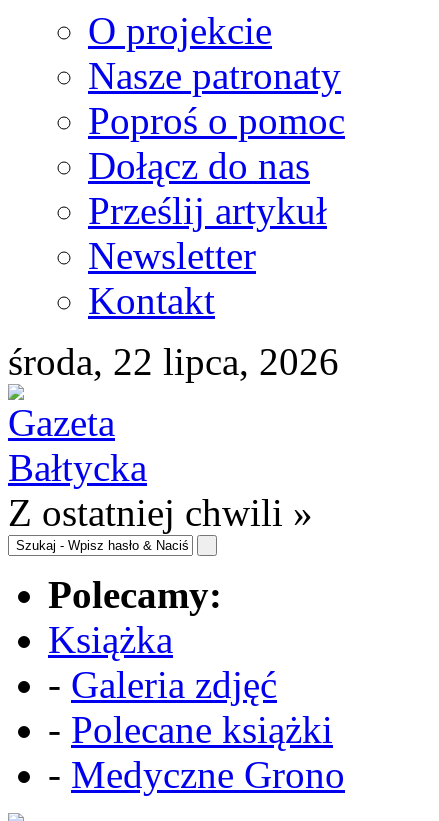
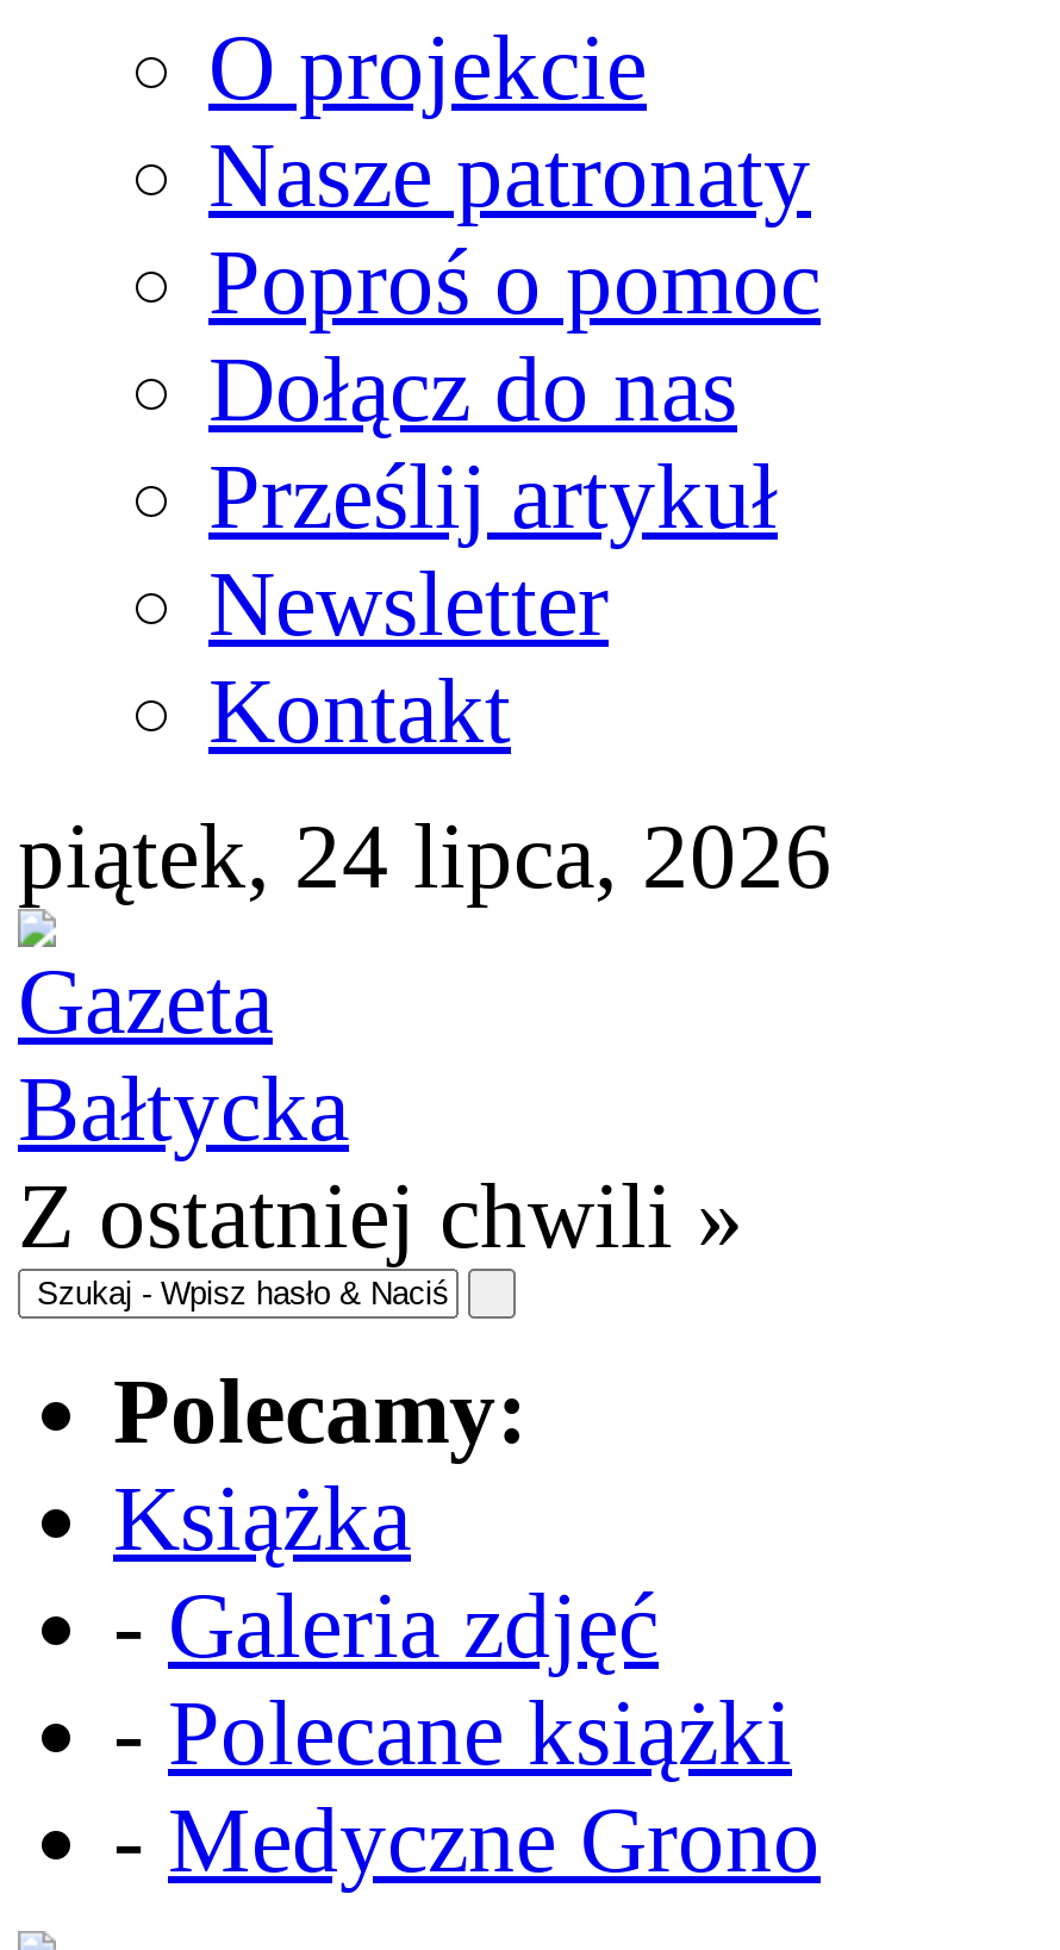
- środa, 22 lipca, 2026
+ piątek, 24 lipca, 2026
